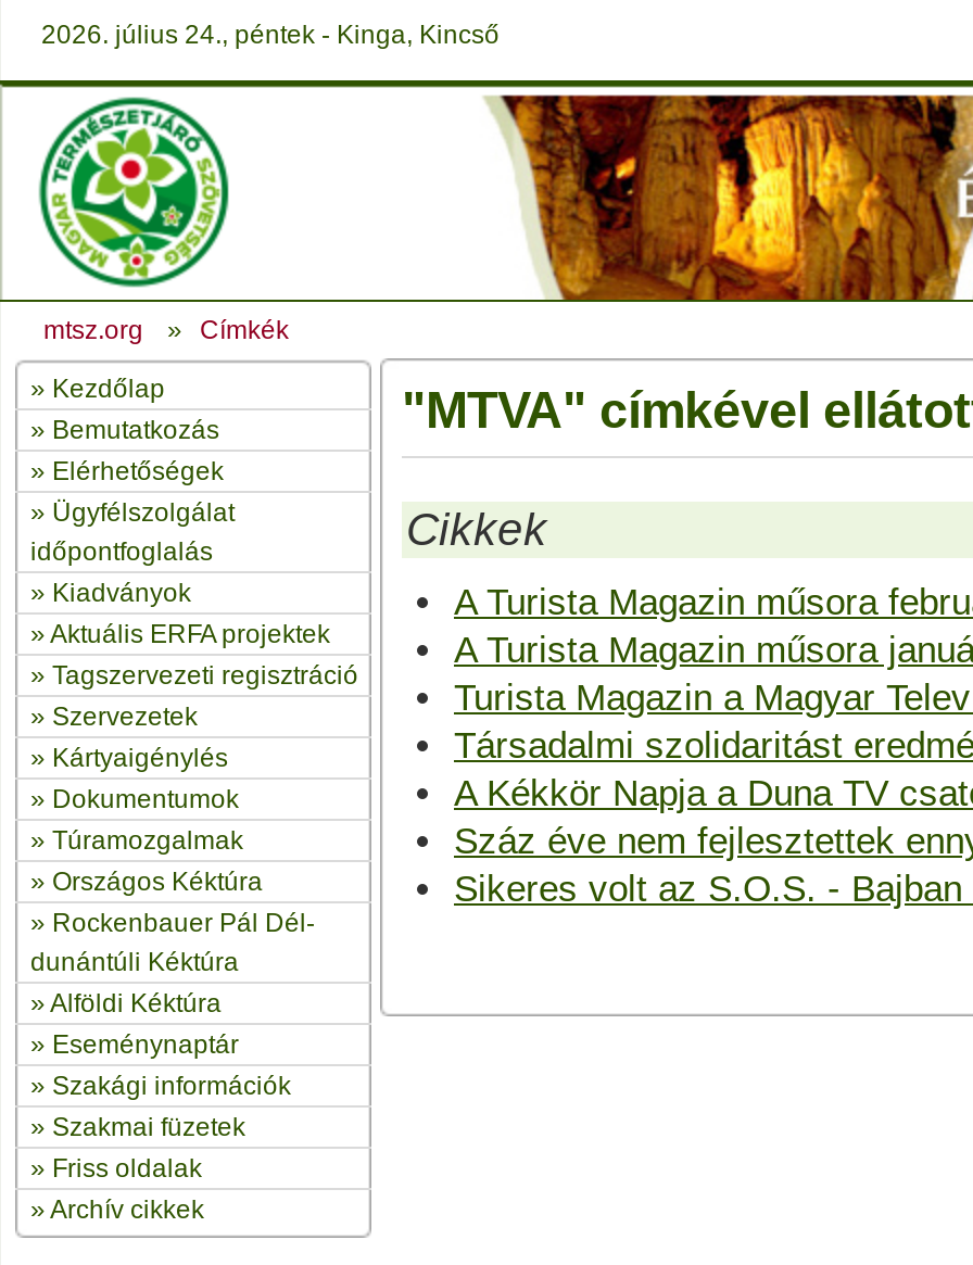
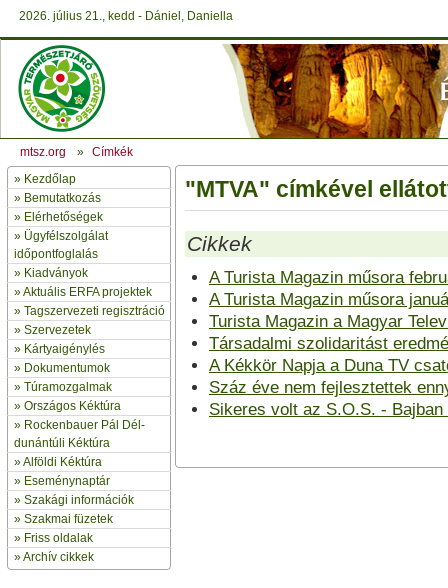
- 2026. július 24., péntek - Kinga, Kincső
+ 2026. július 21., kedd - Dániel, Daniella
